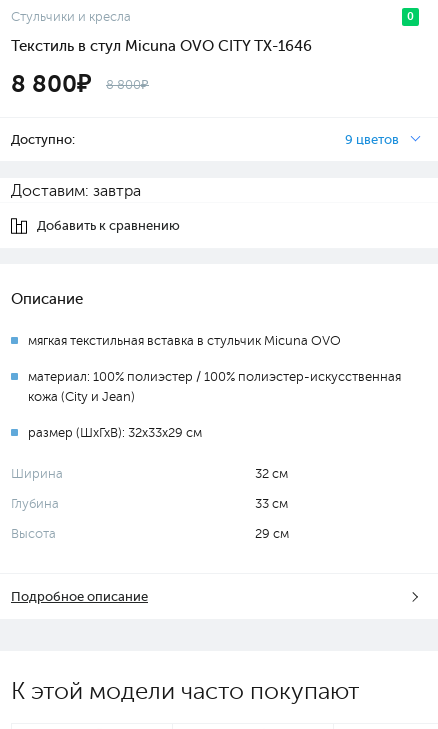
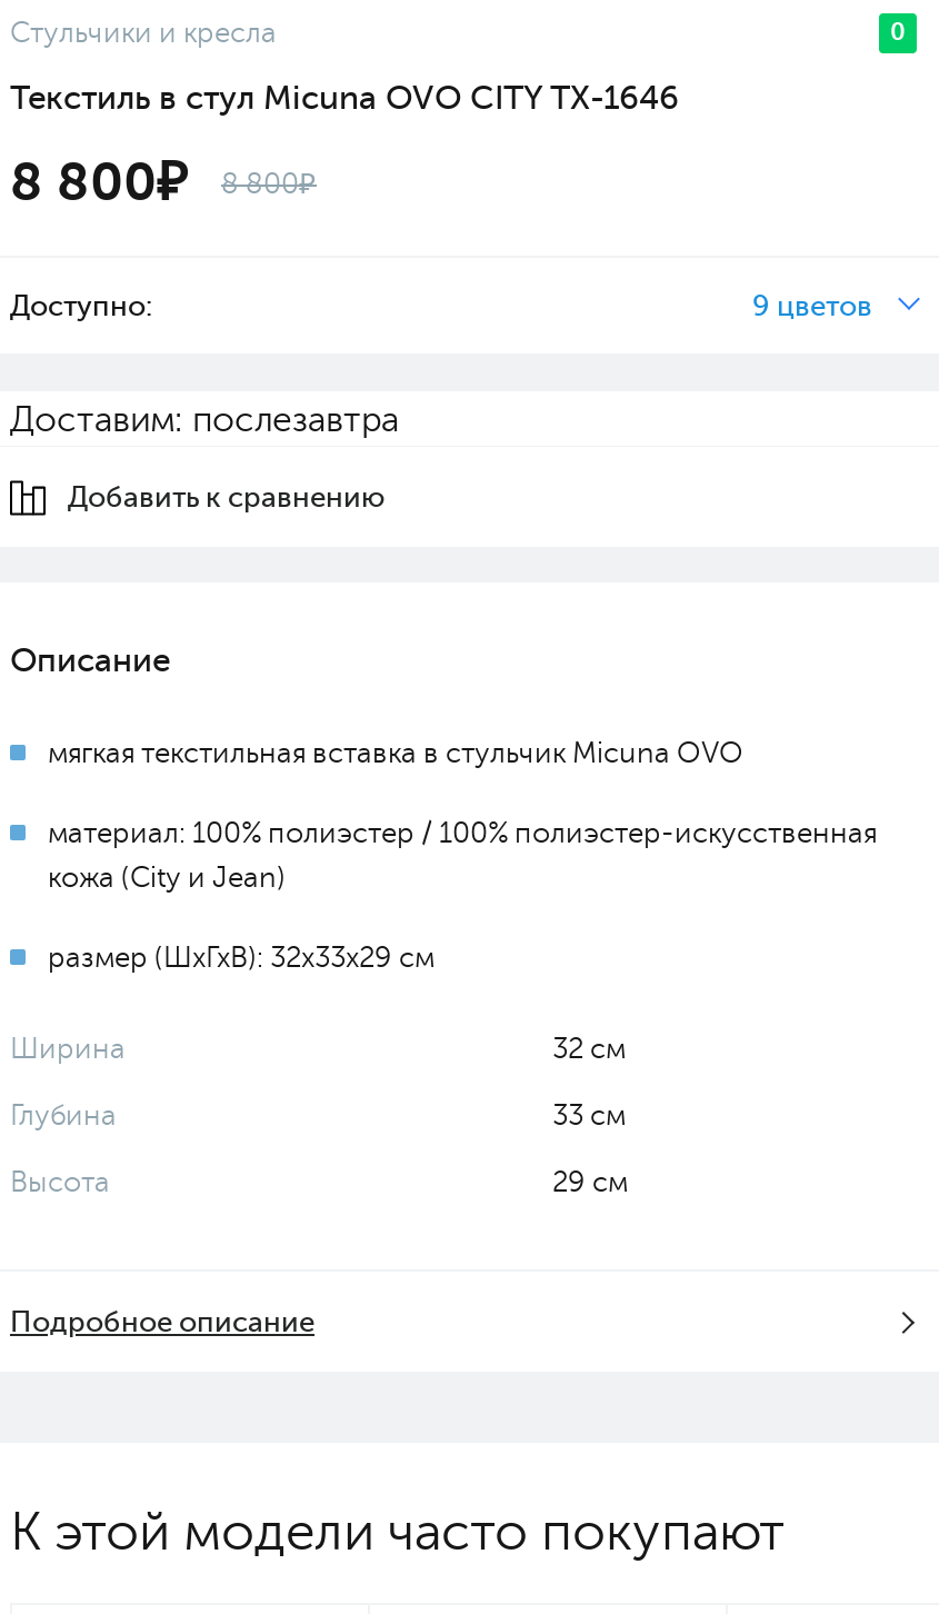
- Доставим: завтра
+ Доставим: послезавтра
